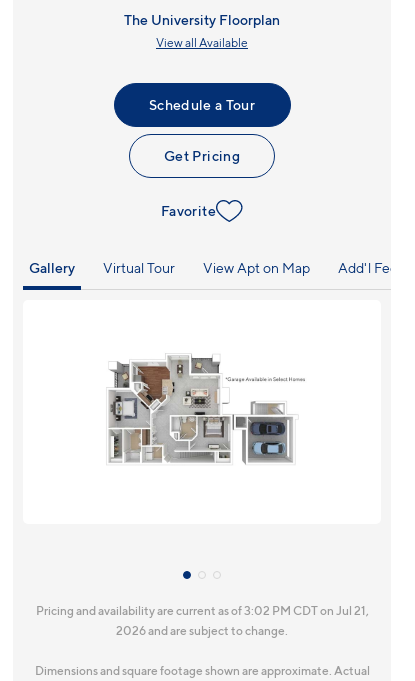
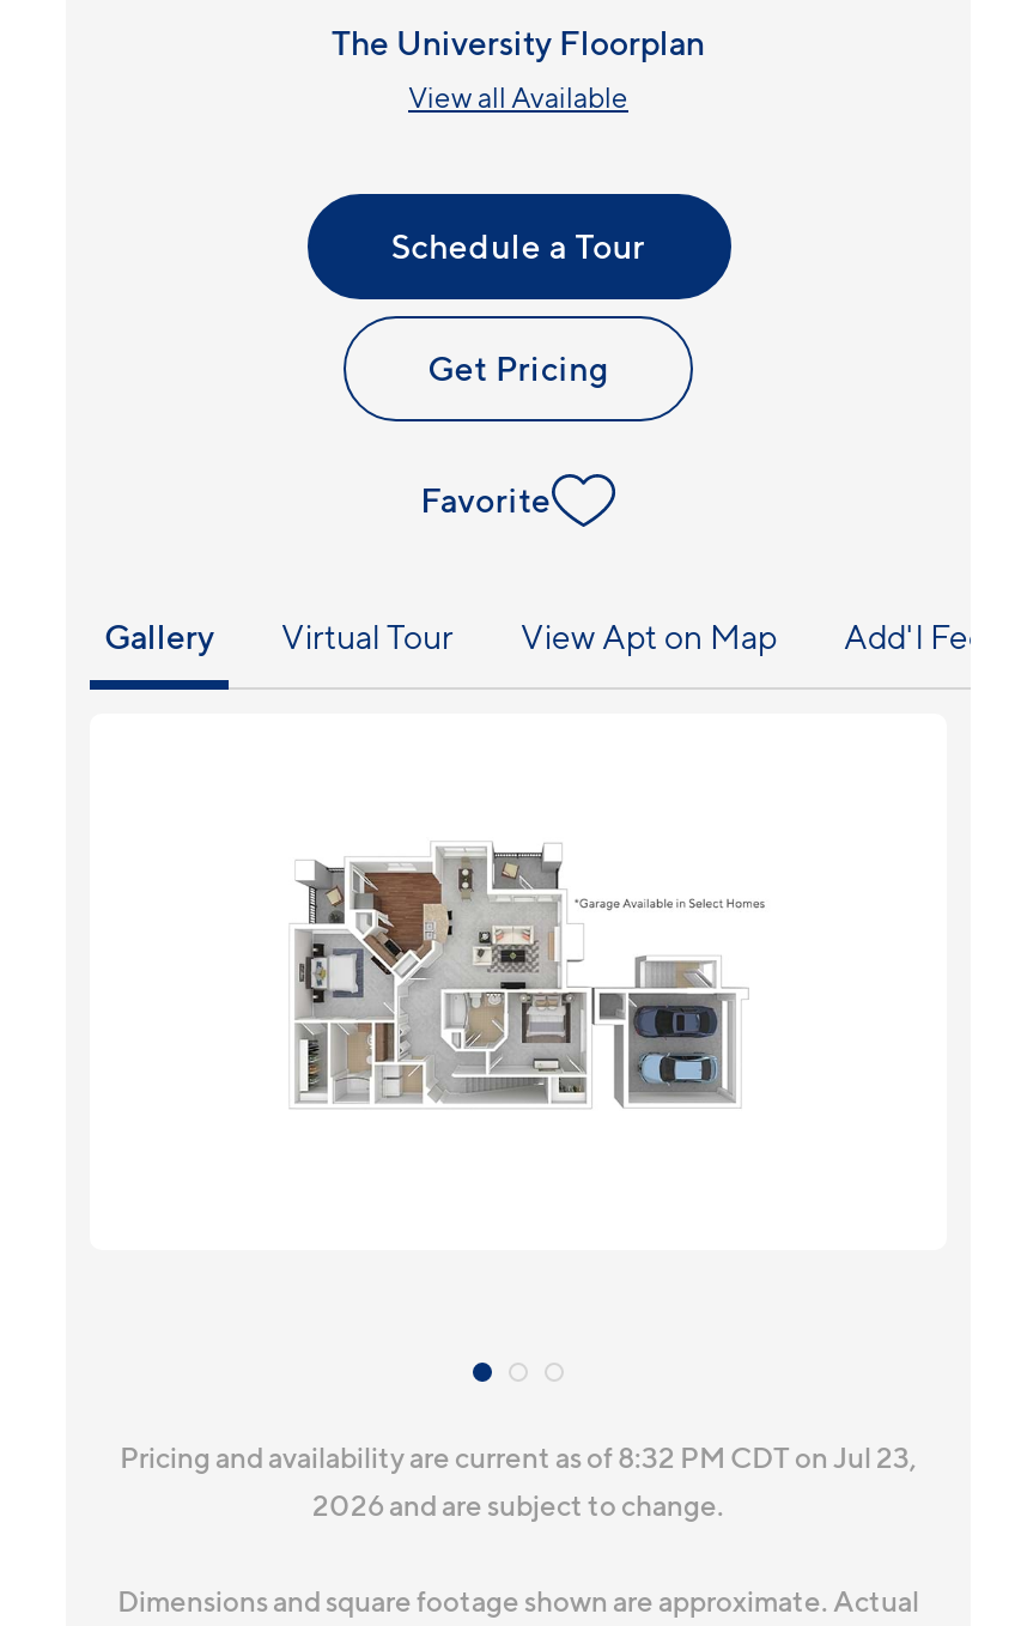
- Pricing and availability are current as of 3:02 PM CDT on Jul 21,
+ Pricing and availability are current as of 8:32 PM CDT on Jul 23,
